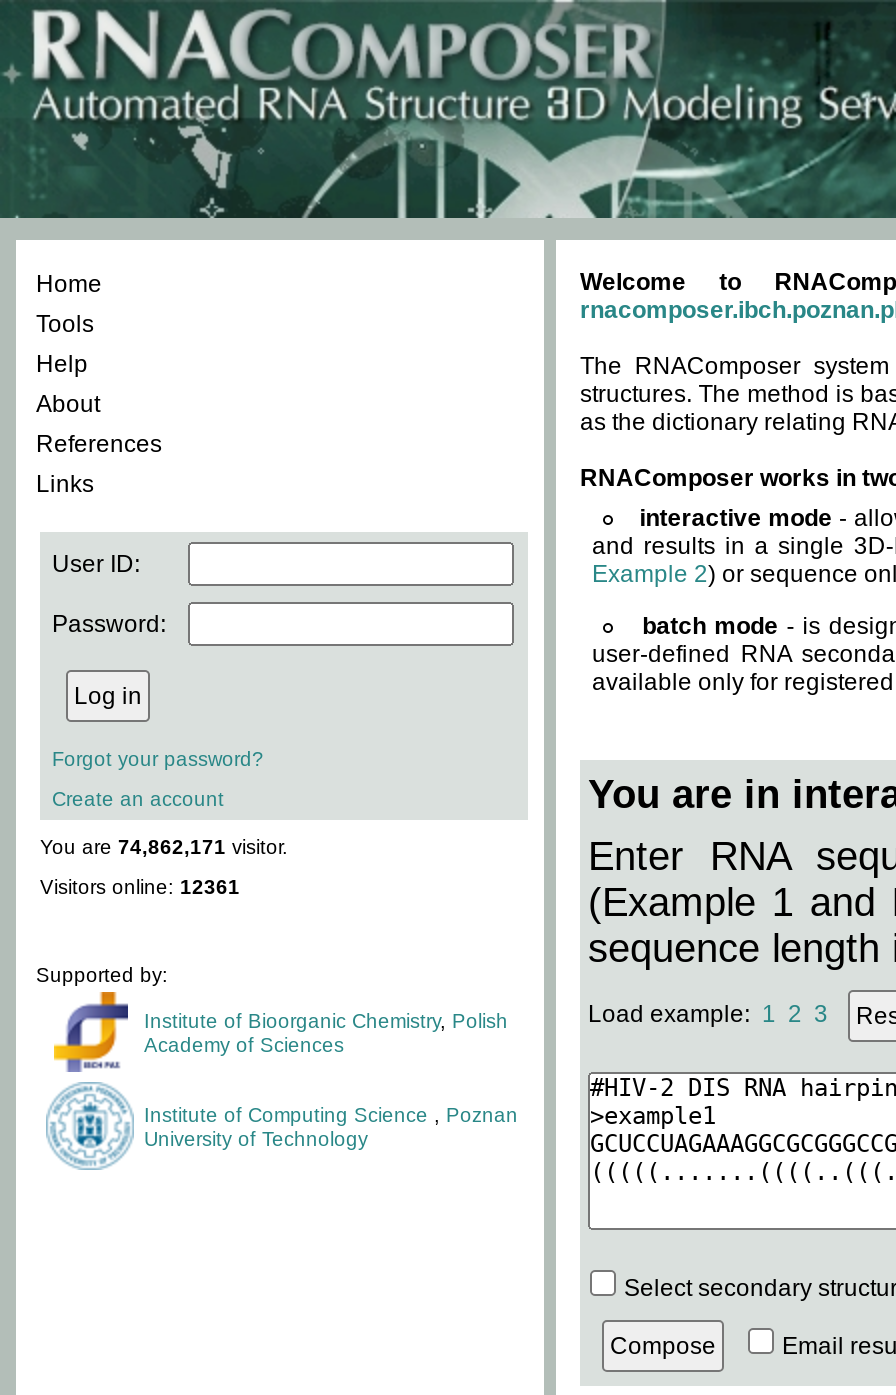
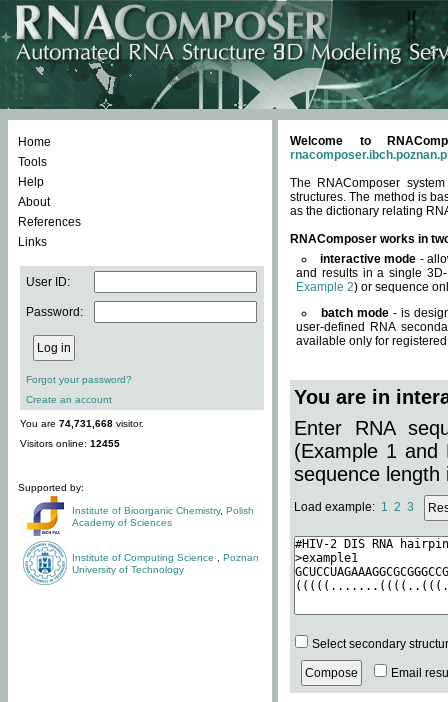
- You are 74,862,171 visitor.
+ You are 74,731,668 visitor.

- Visitors online: 12361
+ Visitors online: 12455
